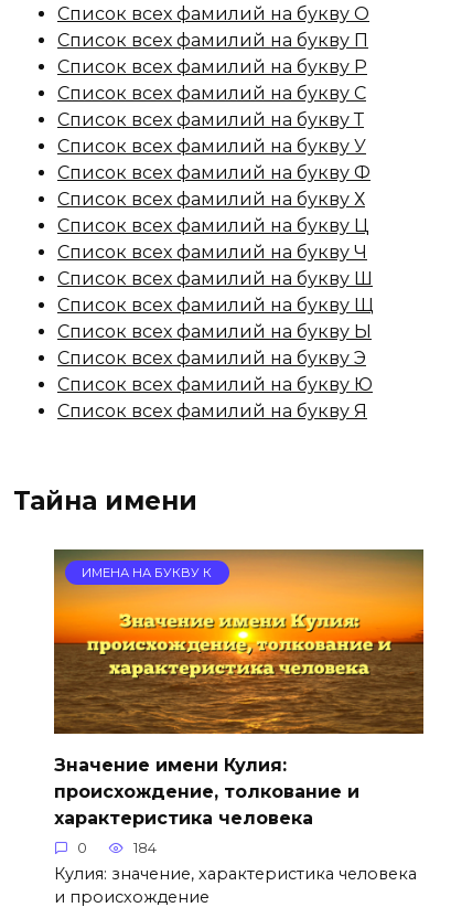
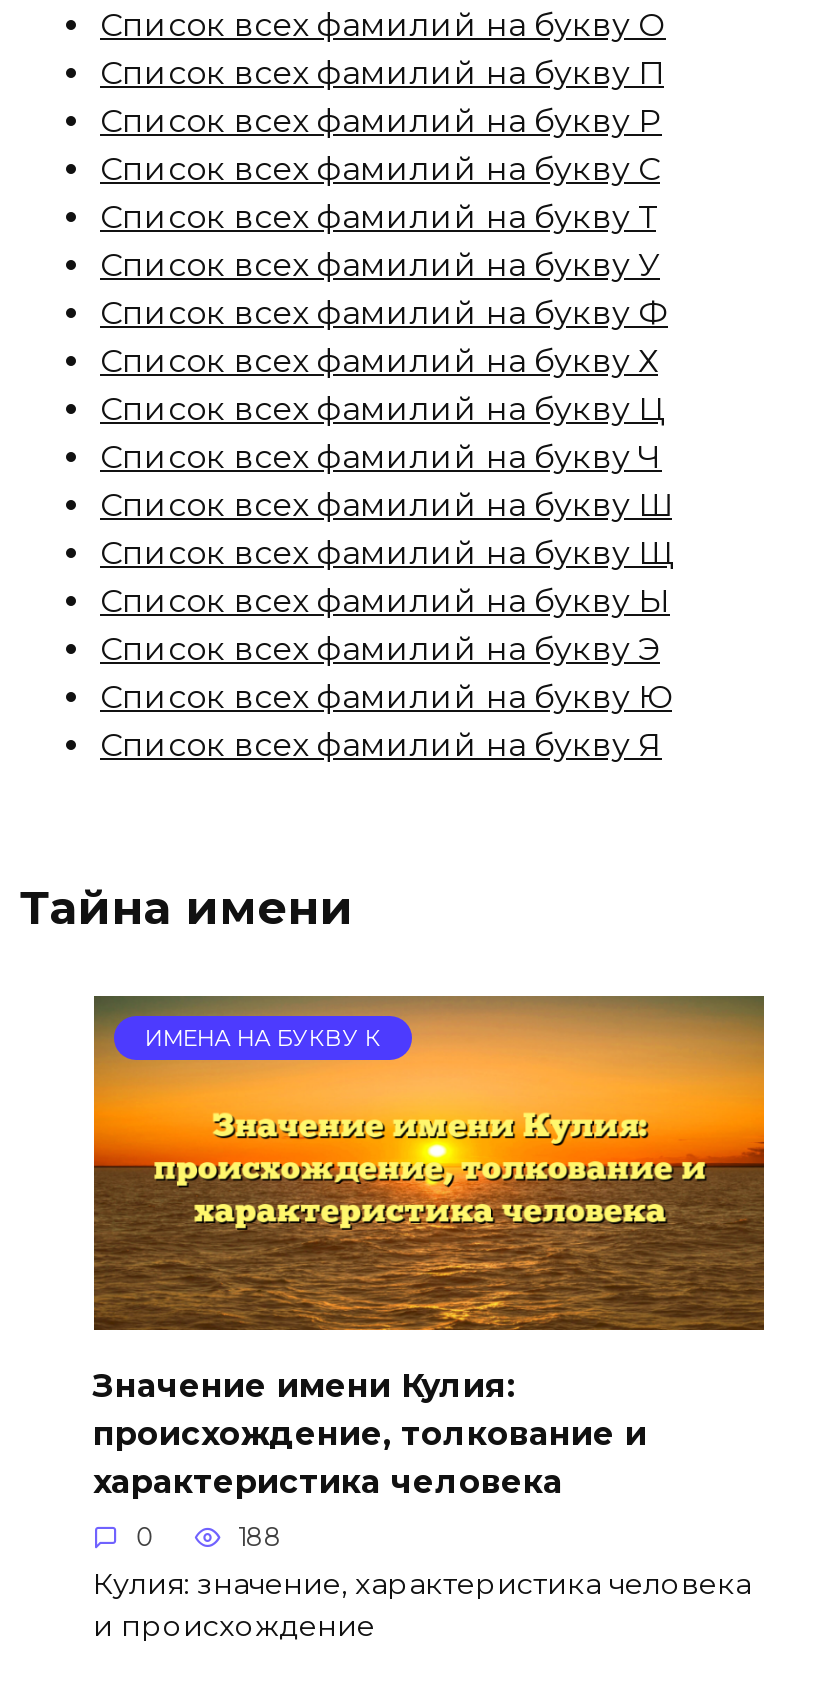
- 184
+ 188
